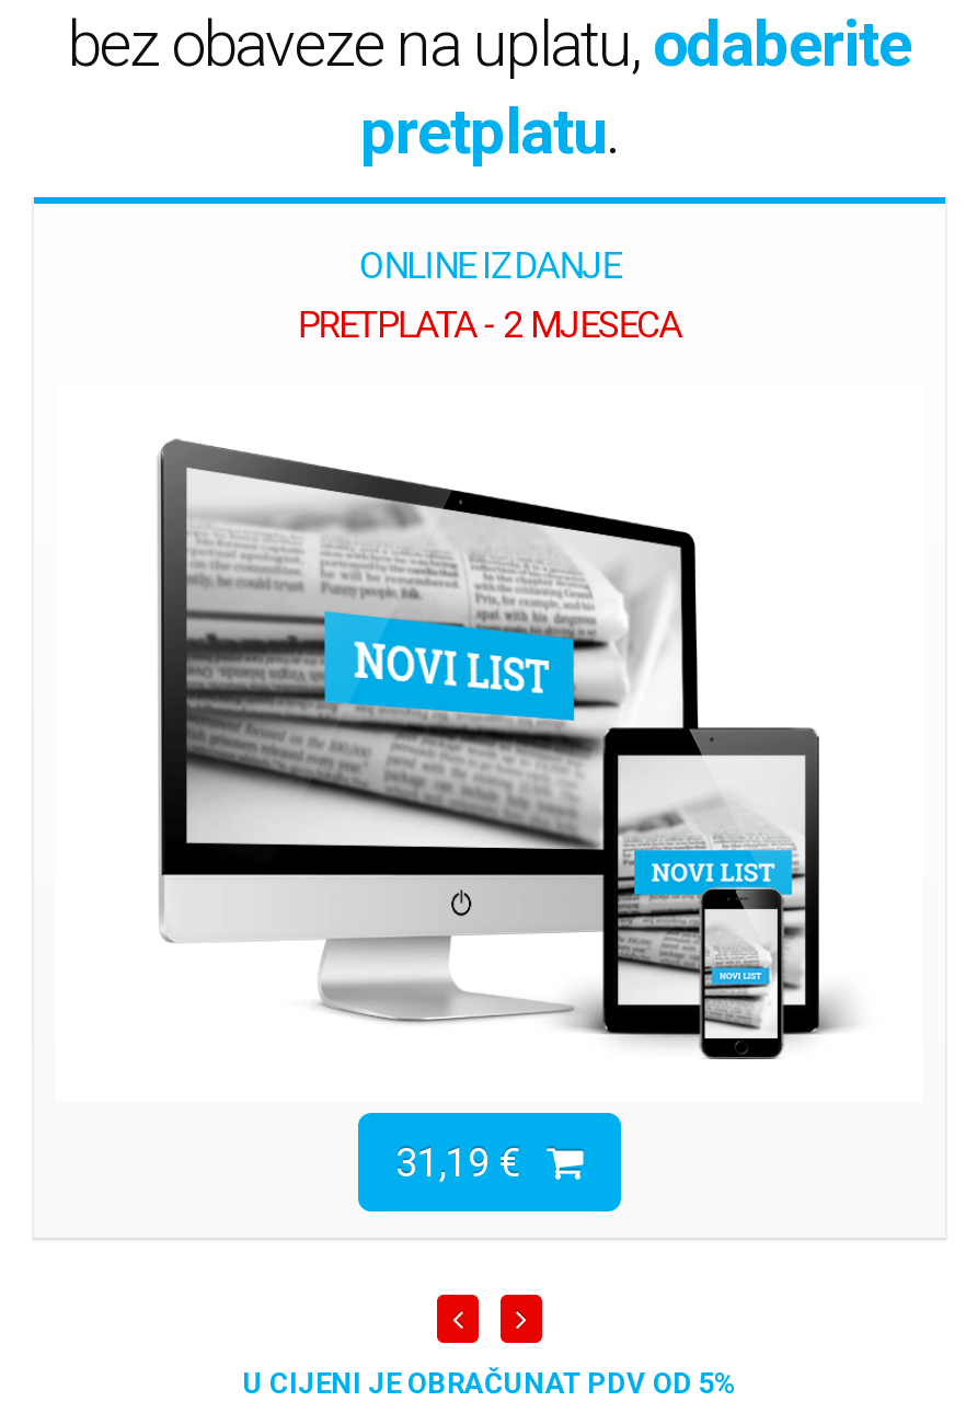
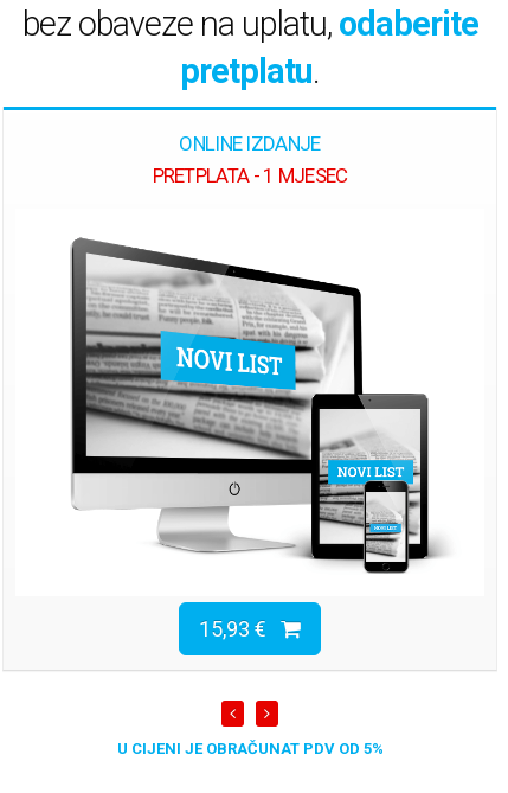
- PRETPLATA - 2 MJESECA
+ PRETPLATA - 1 MJESEC

- 31,19 €
+ 15,93 €
